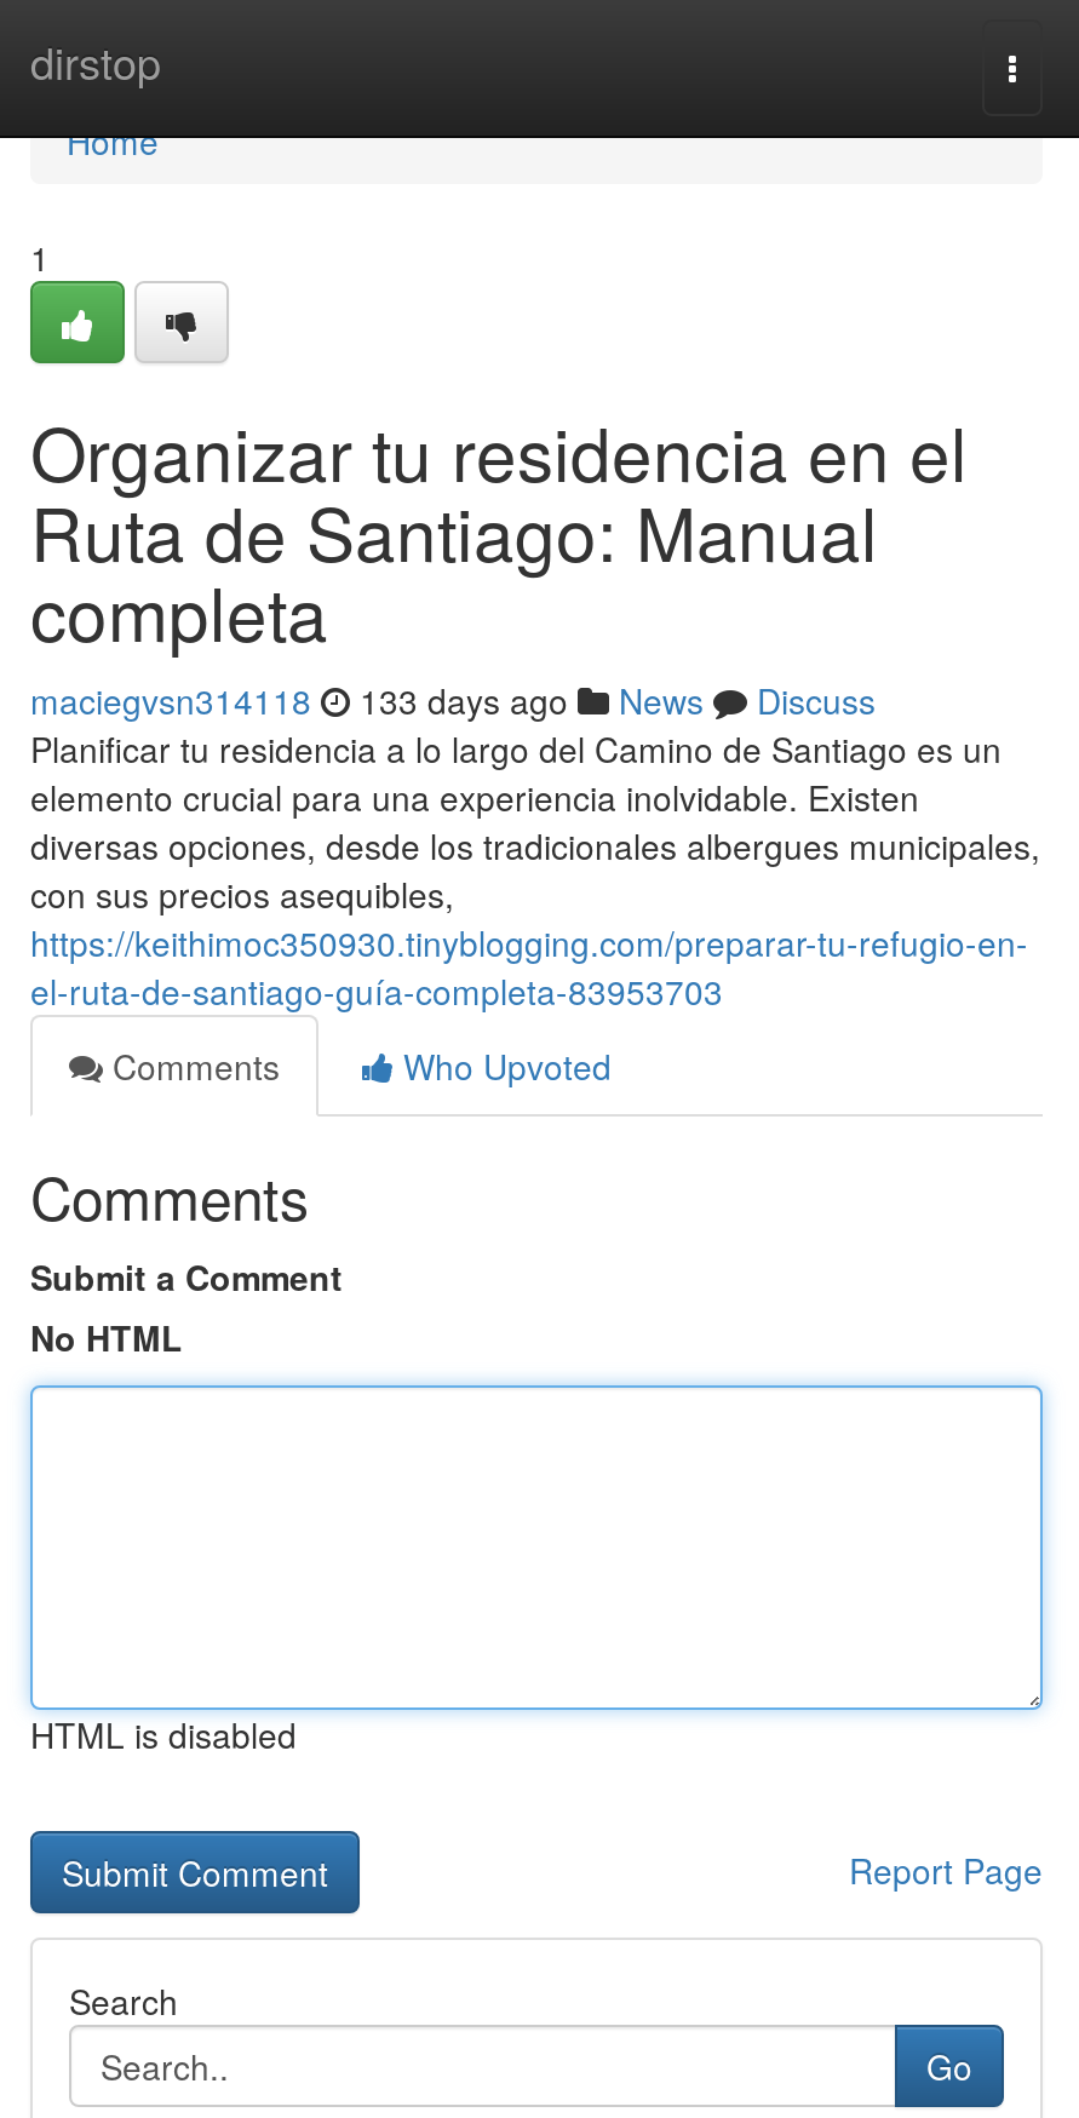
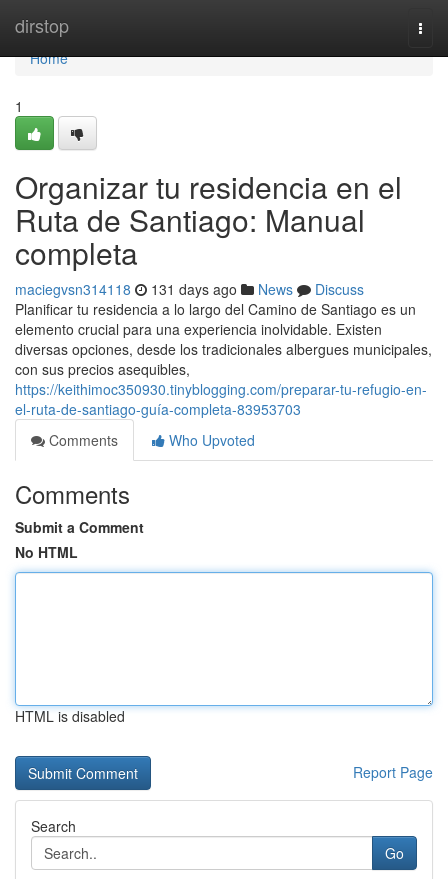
- maciegvsn314118 133 days ago News Discuss
+ maciegvsn314118 131 days ago News Discuss
